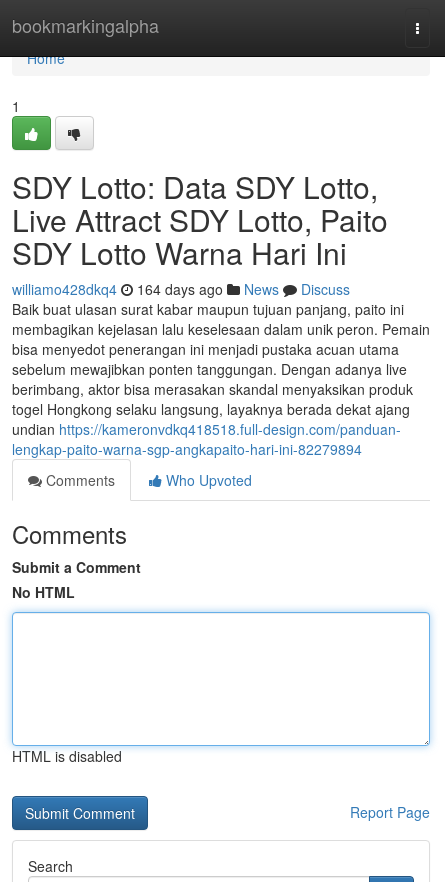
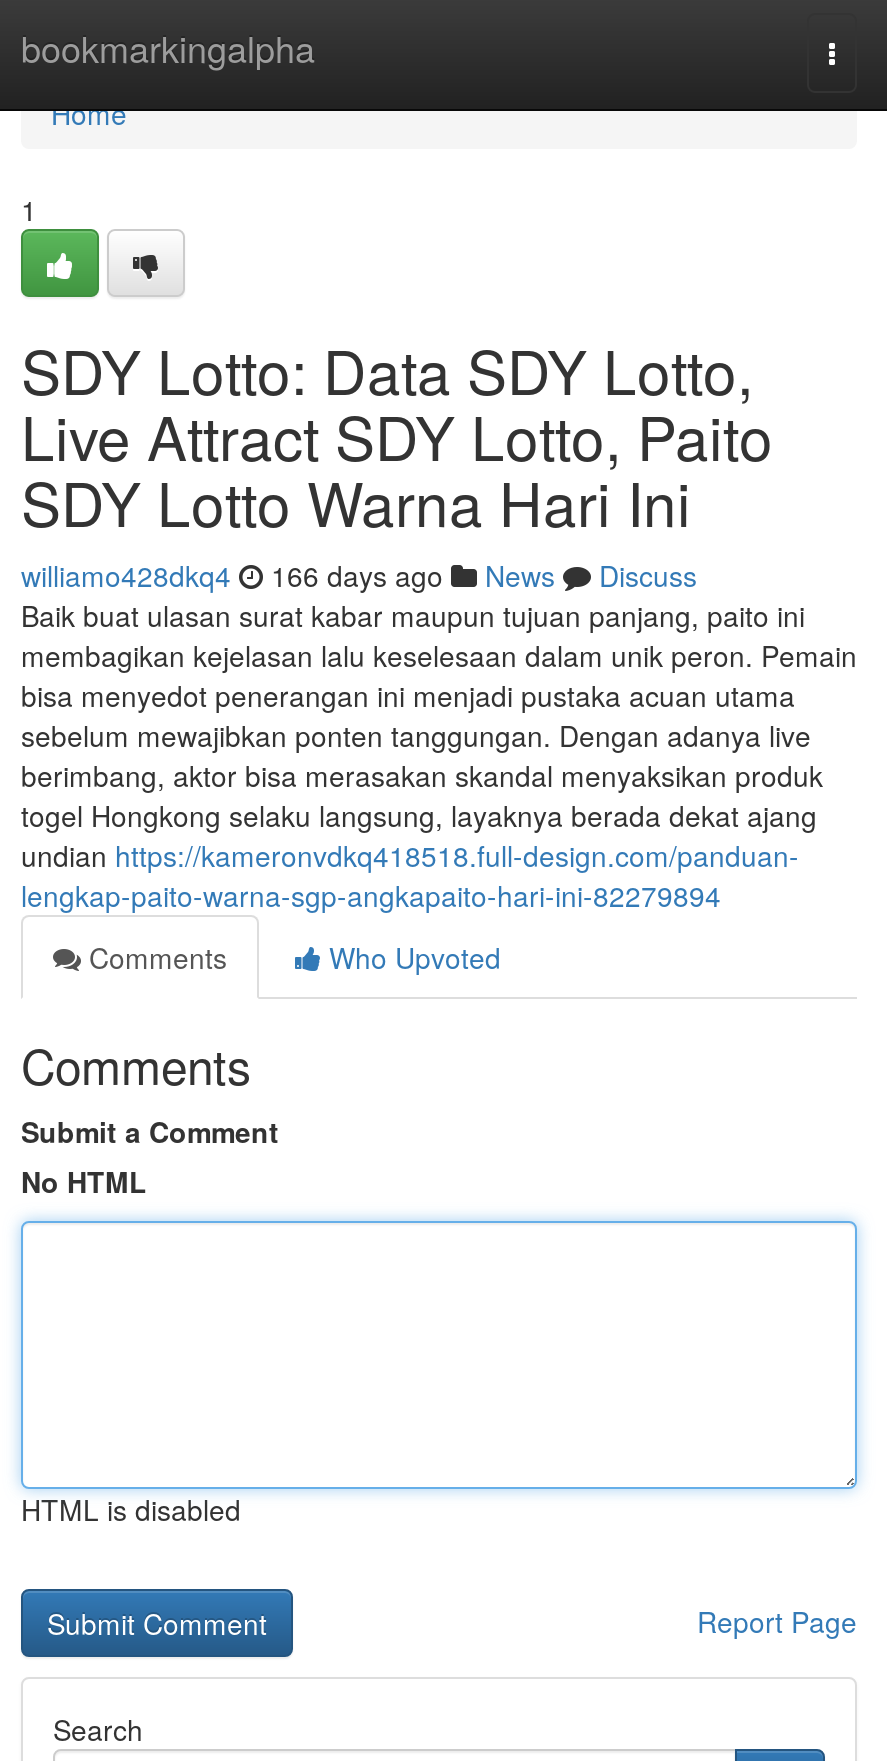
- williamo428dkq4 164 days ago News Discuss
+ williamo428dkq4 166 days ago News Discuss
